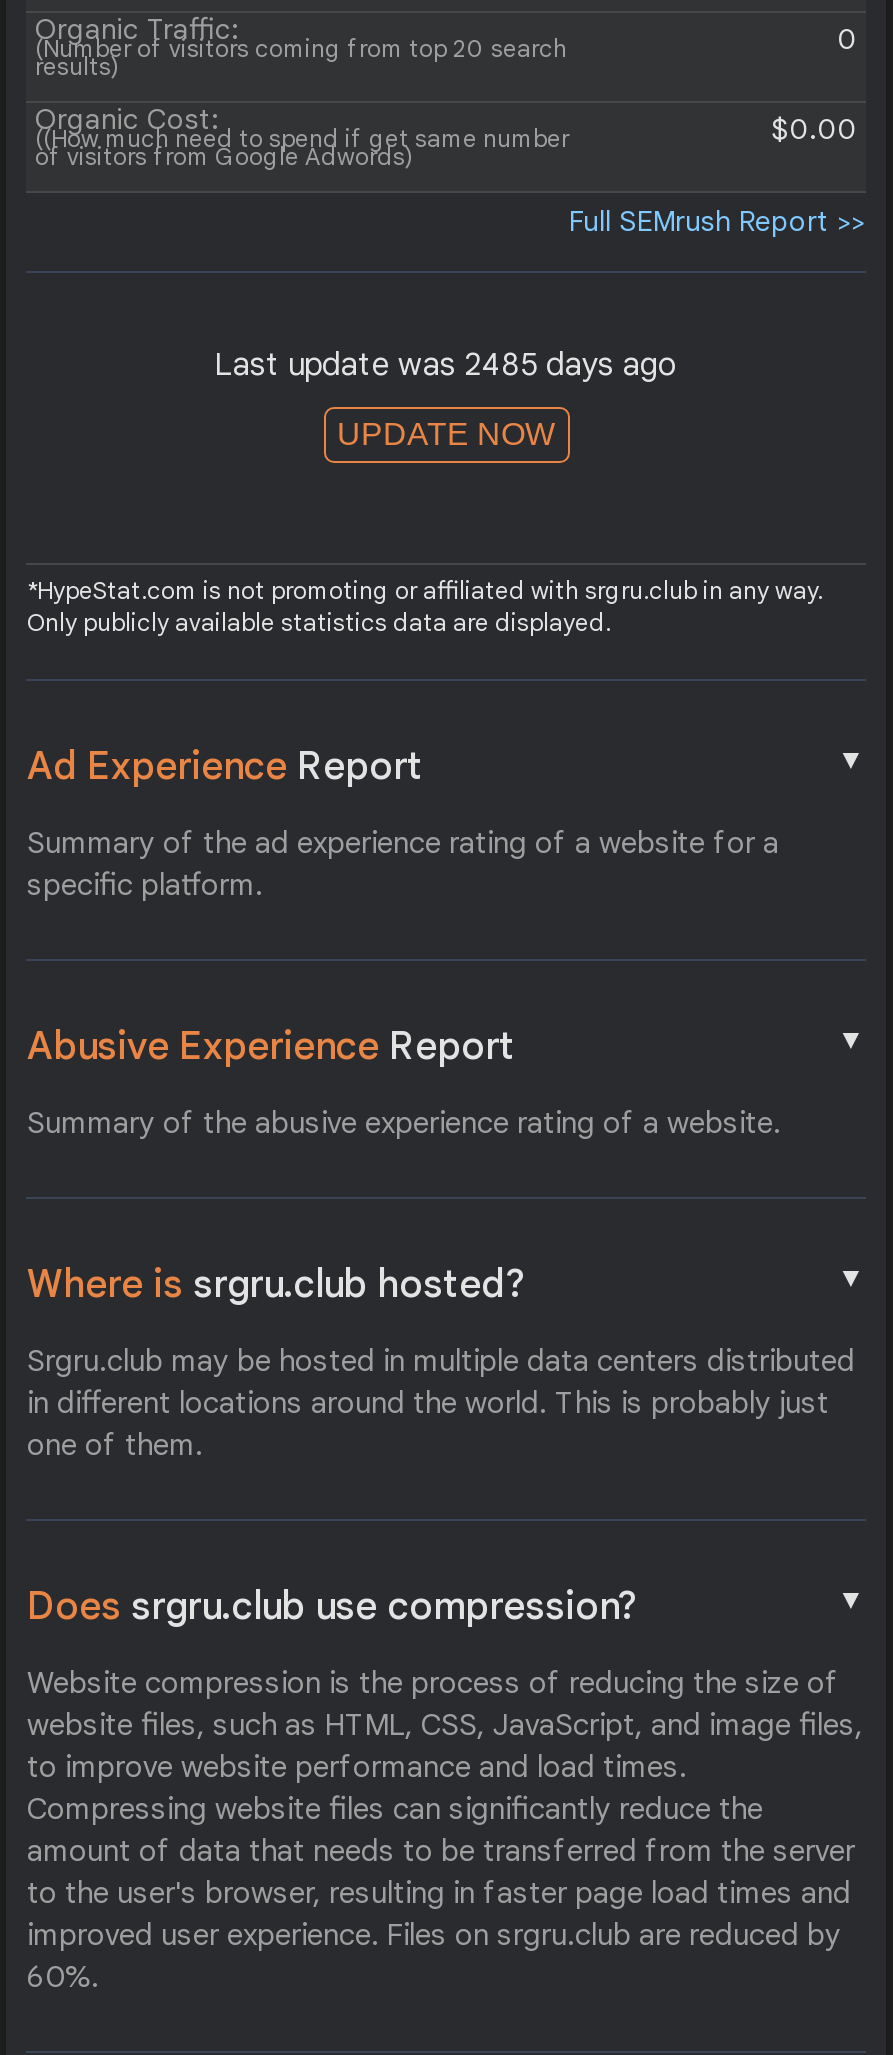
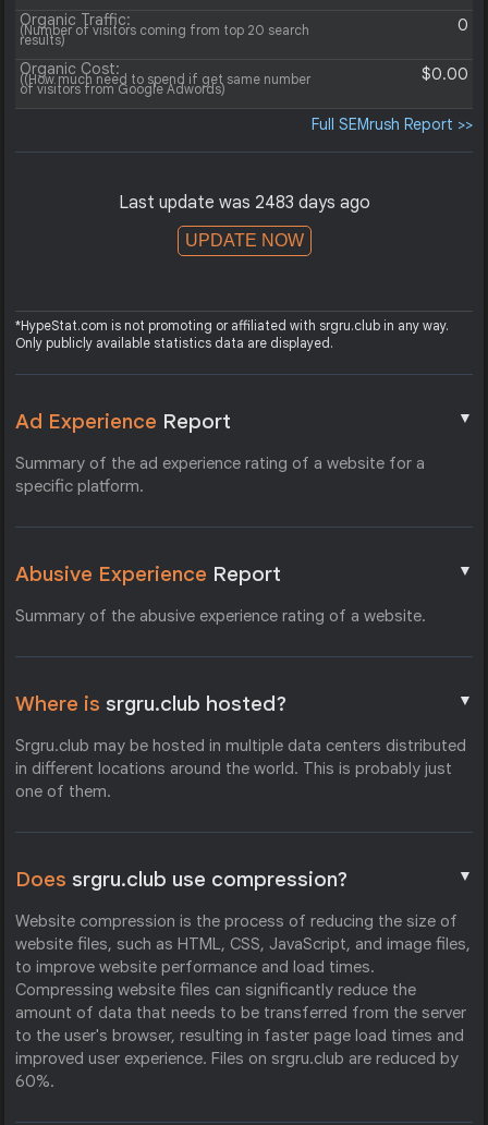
- Last update was 2485 days ago
+ Last update was 2483 days ago
